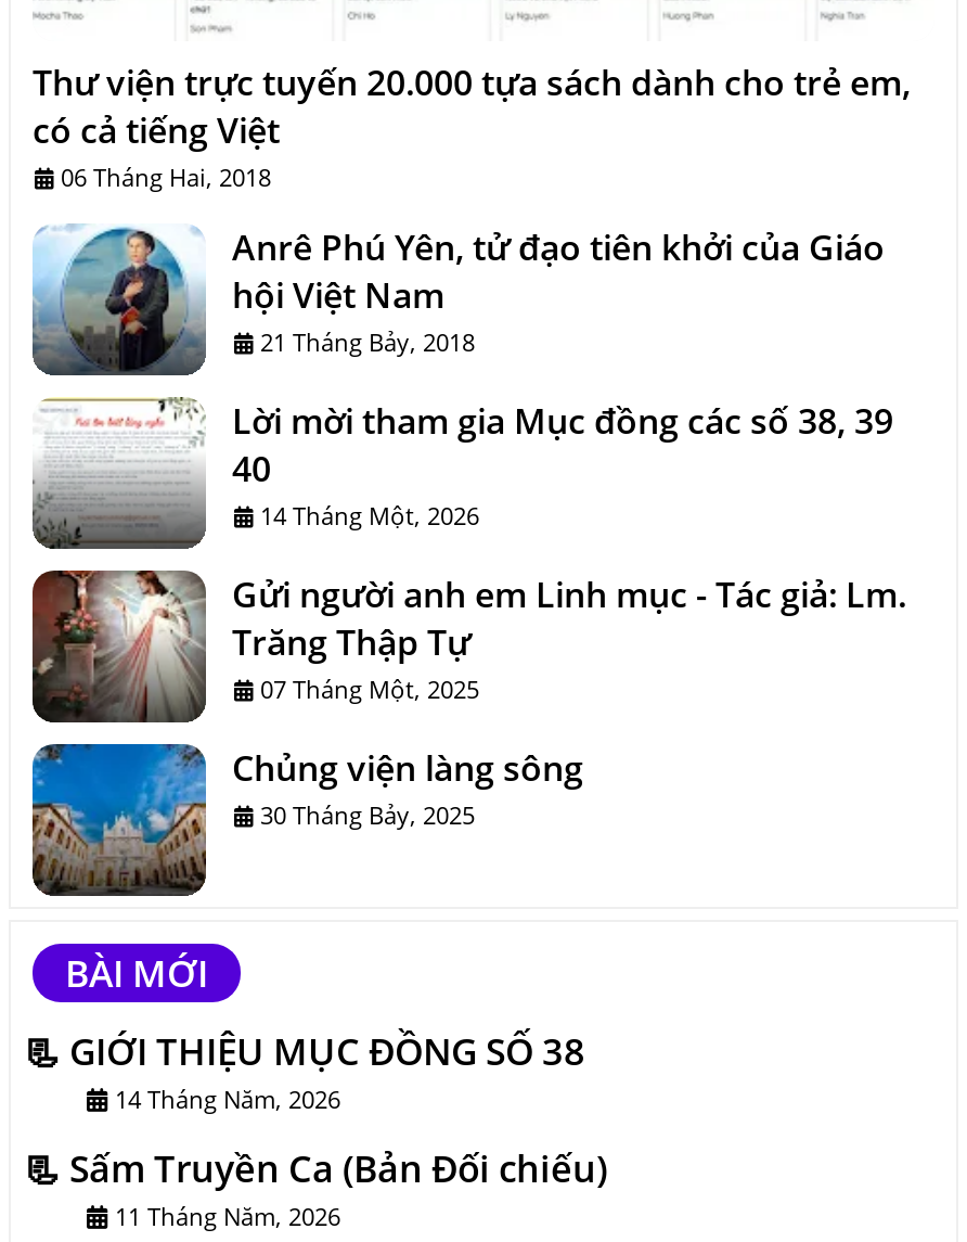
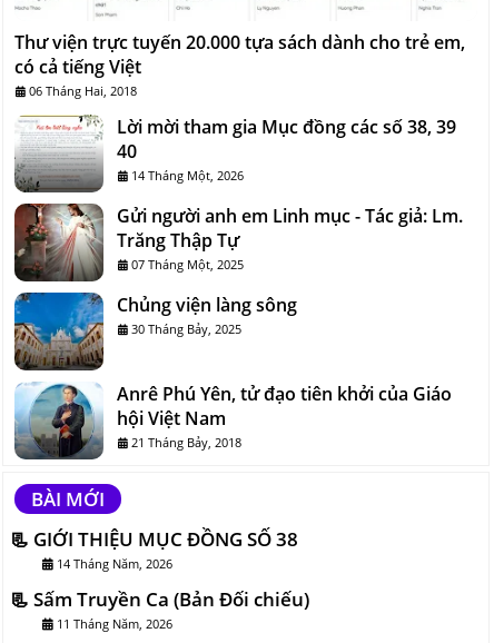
moved down: [image] | Anrê Phú Yên, tử đạo tiên khởi của Giáo | hội Việt Nam | 21 Tháng Bảy, 2018

moved up: [image] | Lời mời tham gia Mục đồng các số 38, 39 | 40 | ... | Chủng viện làng sông | 30 Tháng Bảy, 2025
